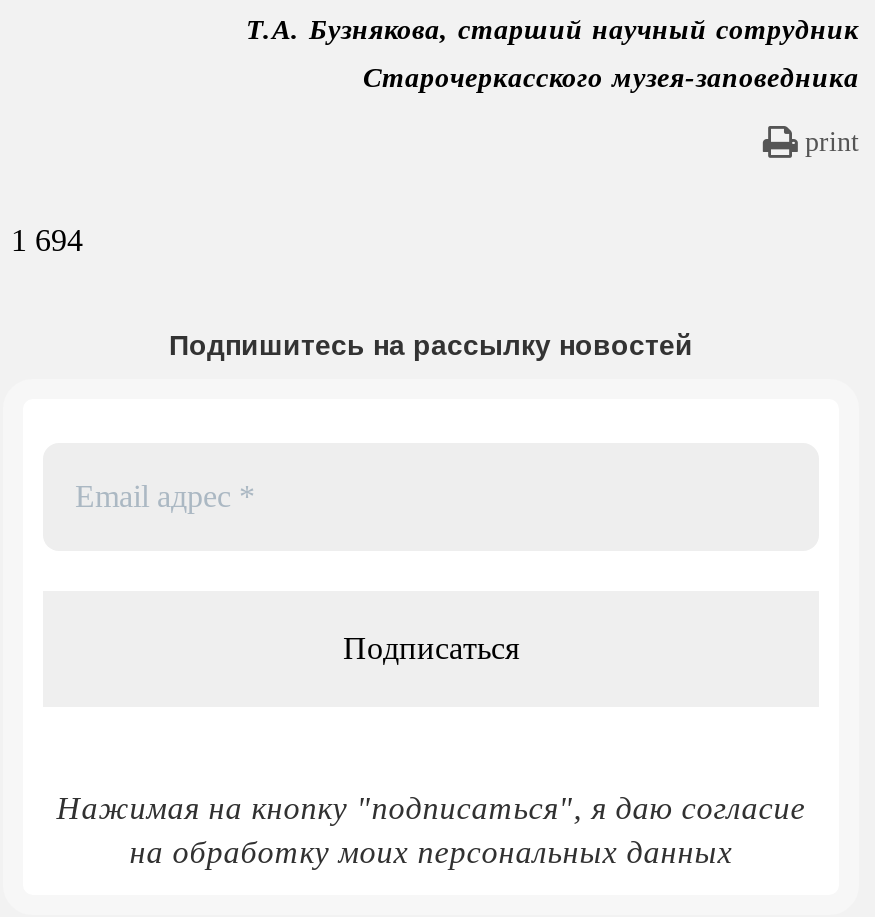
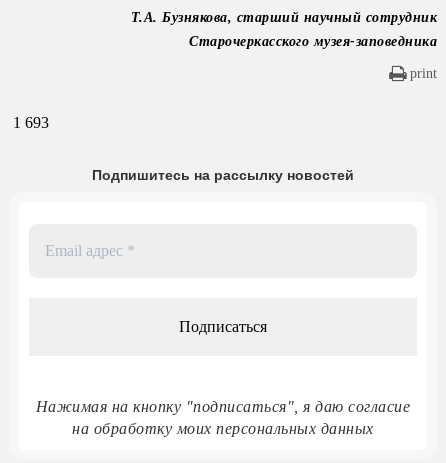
- 1 694
+ 1 693
